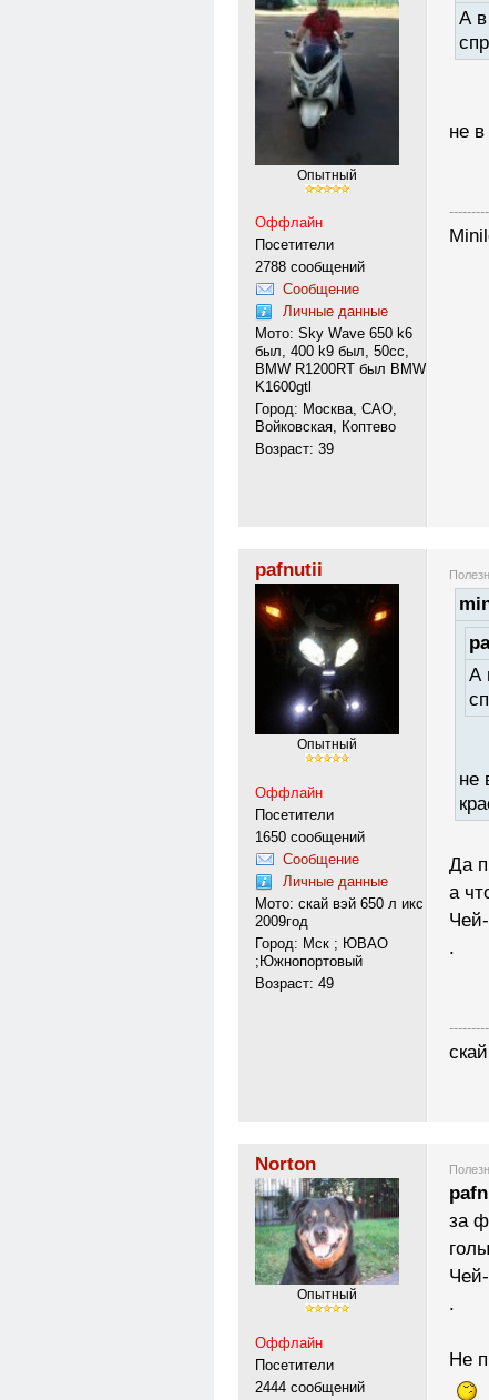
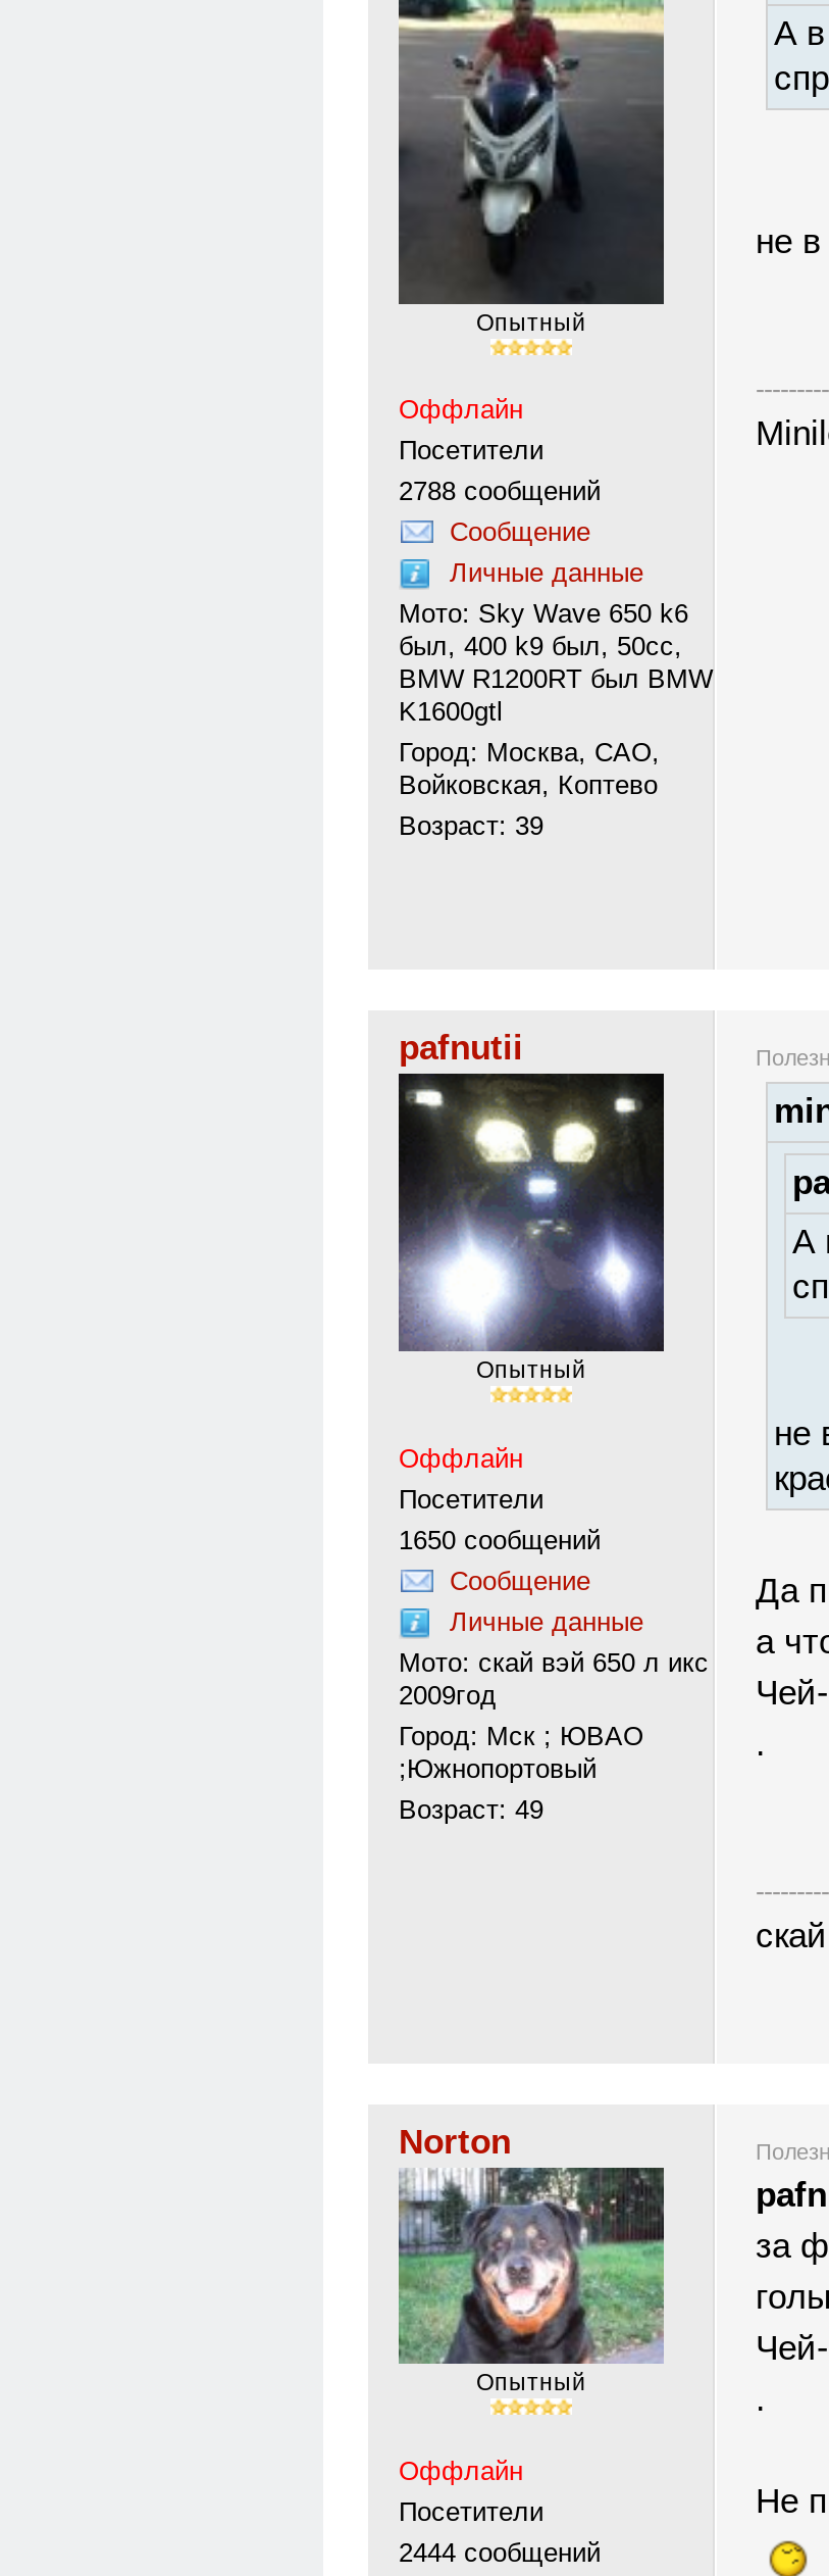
- [image]
+ [image]
